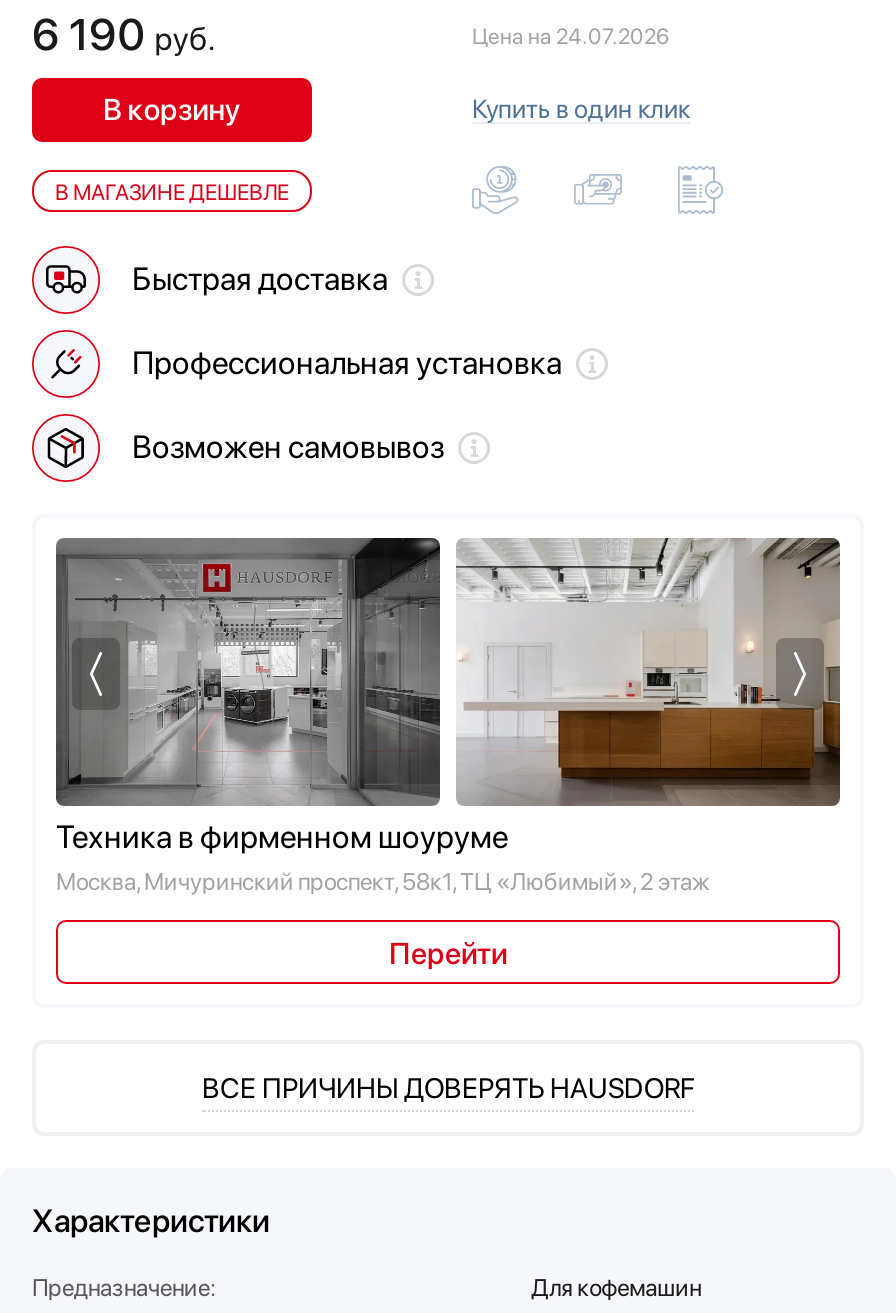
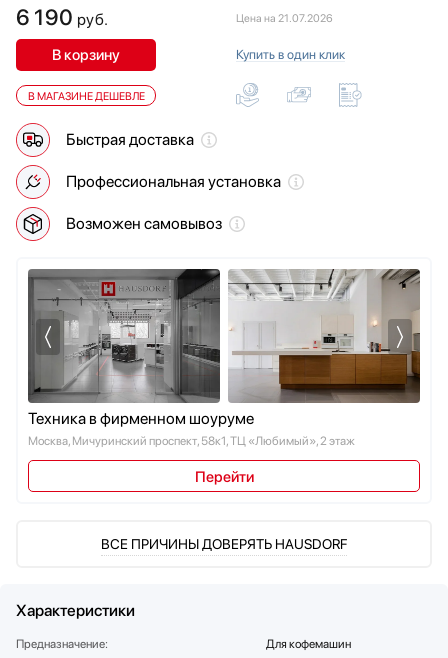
- Цена на 24.07.2026
+ Цена на 21.07.2026
